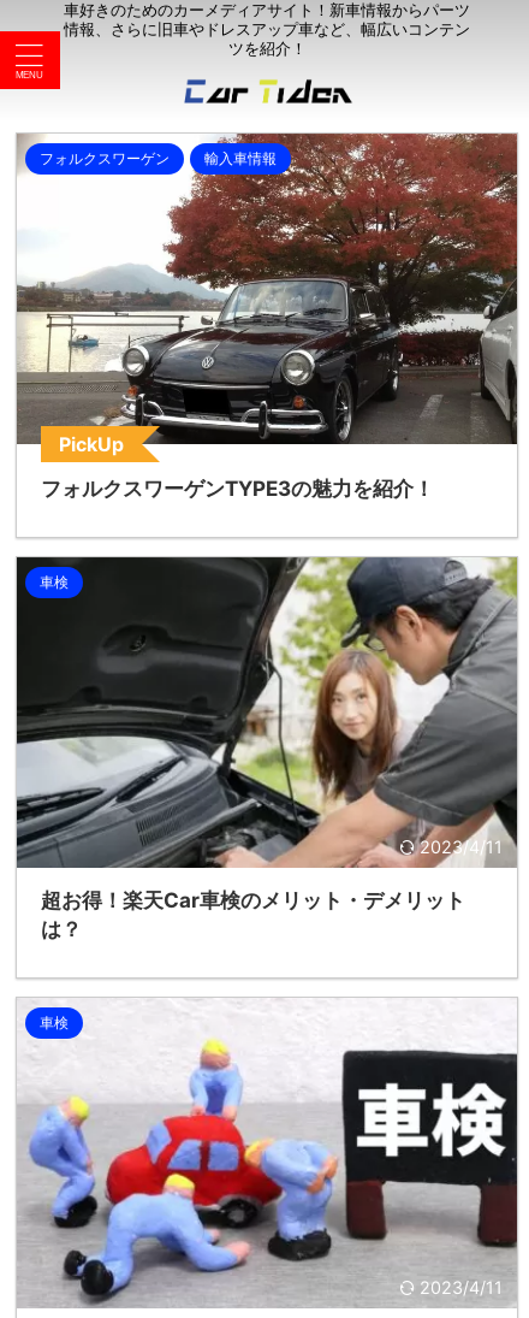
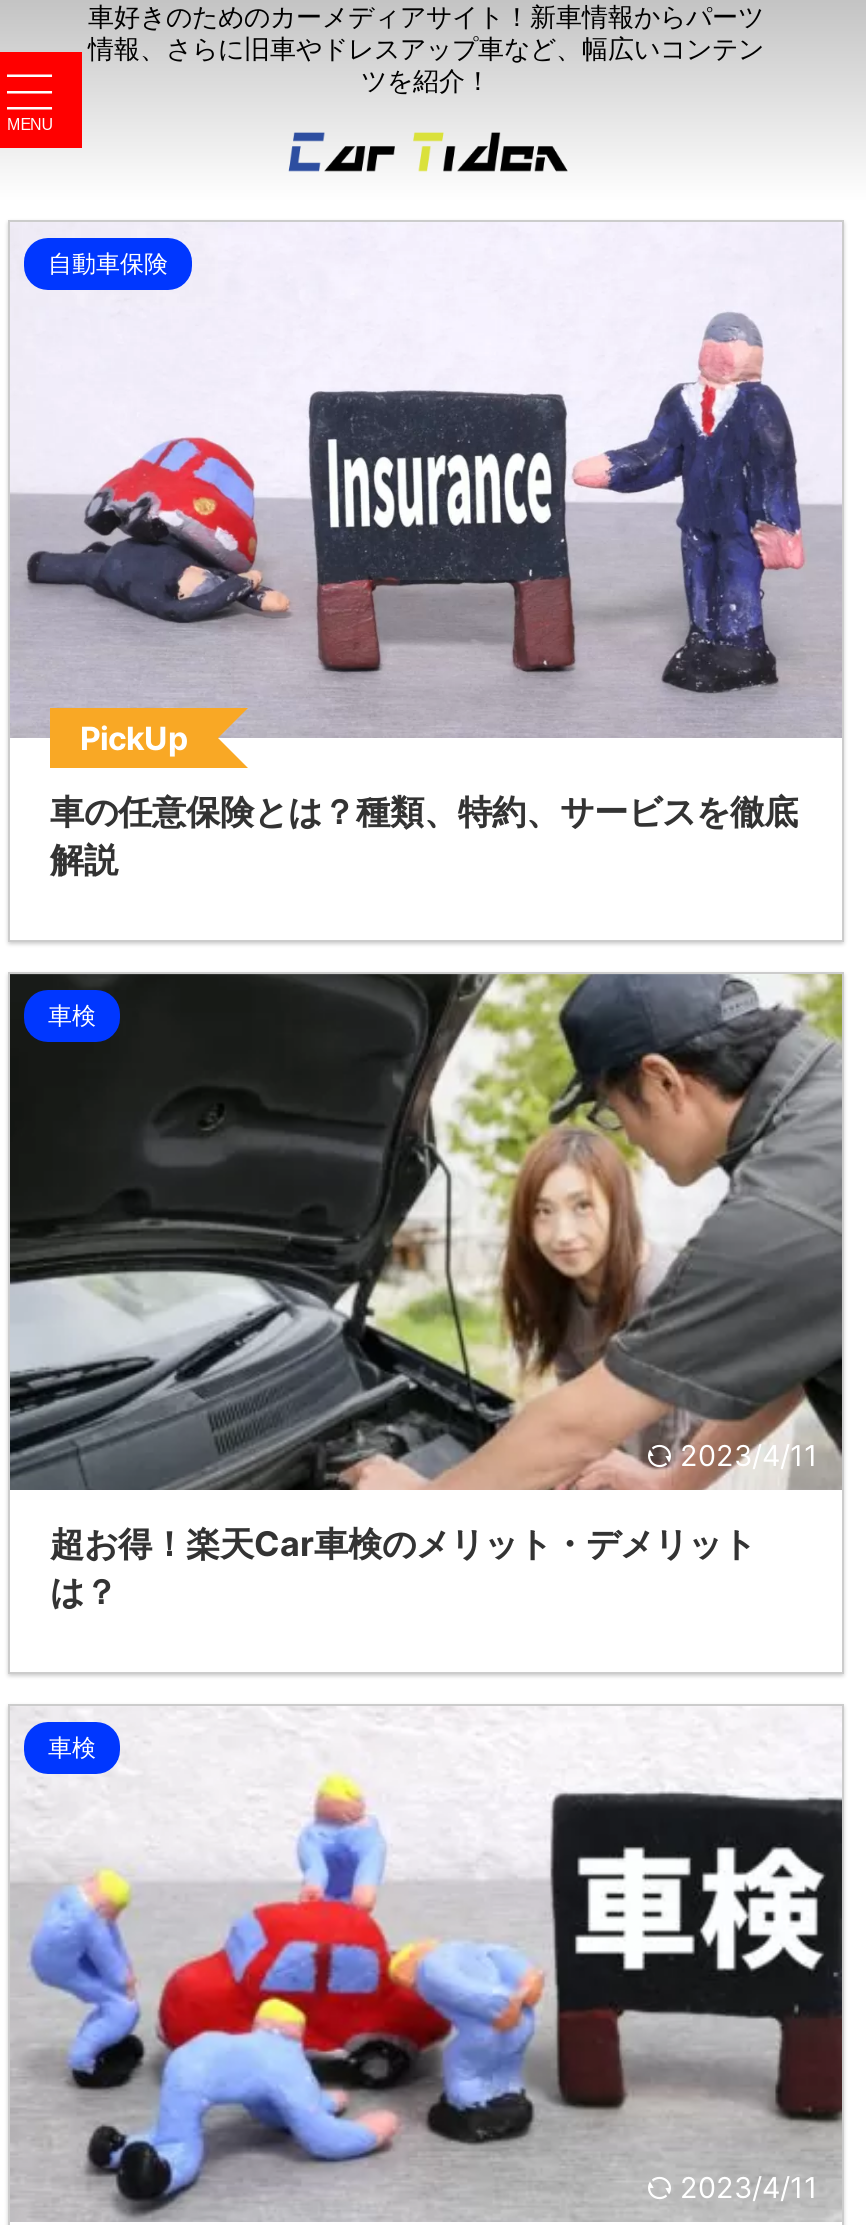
- [image]
- フォルクスワーゲン
- 輸入車情報
+ [image]
+ 自動車保険

- フォルクスワーゲンTYPE3の魅力を紹介！
+ 車の任意保険とは？種類、特約、サービスを徹底
+ 解説
